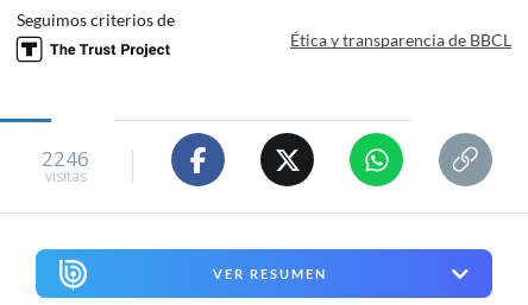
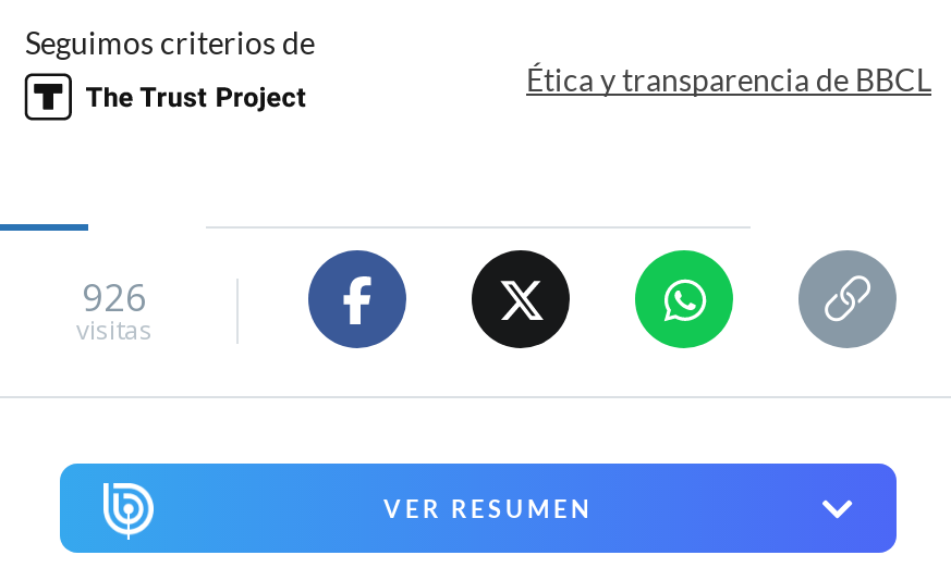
- 2246
+ 926
